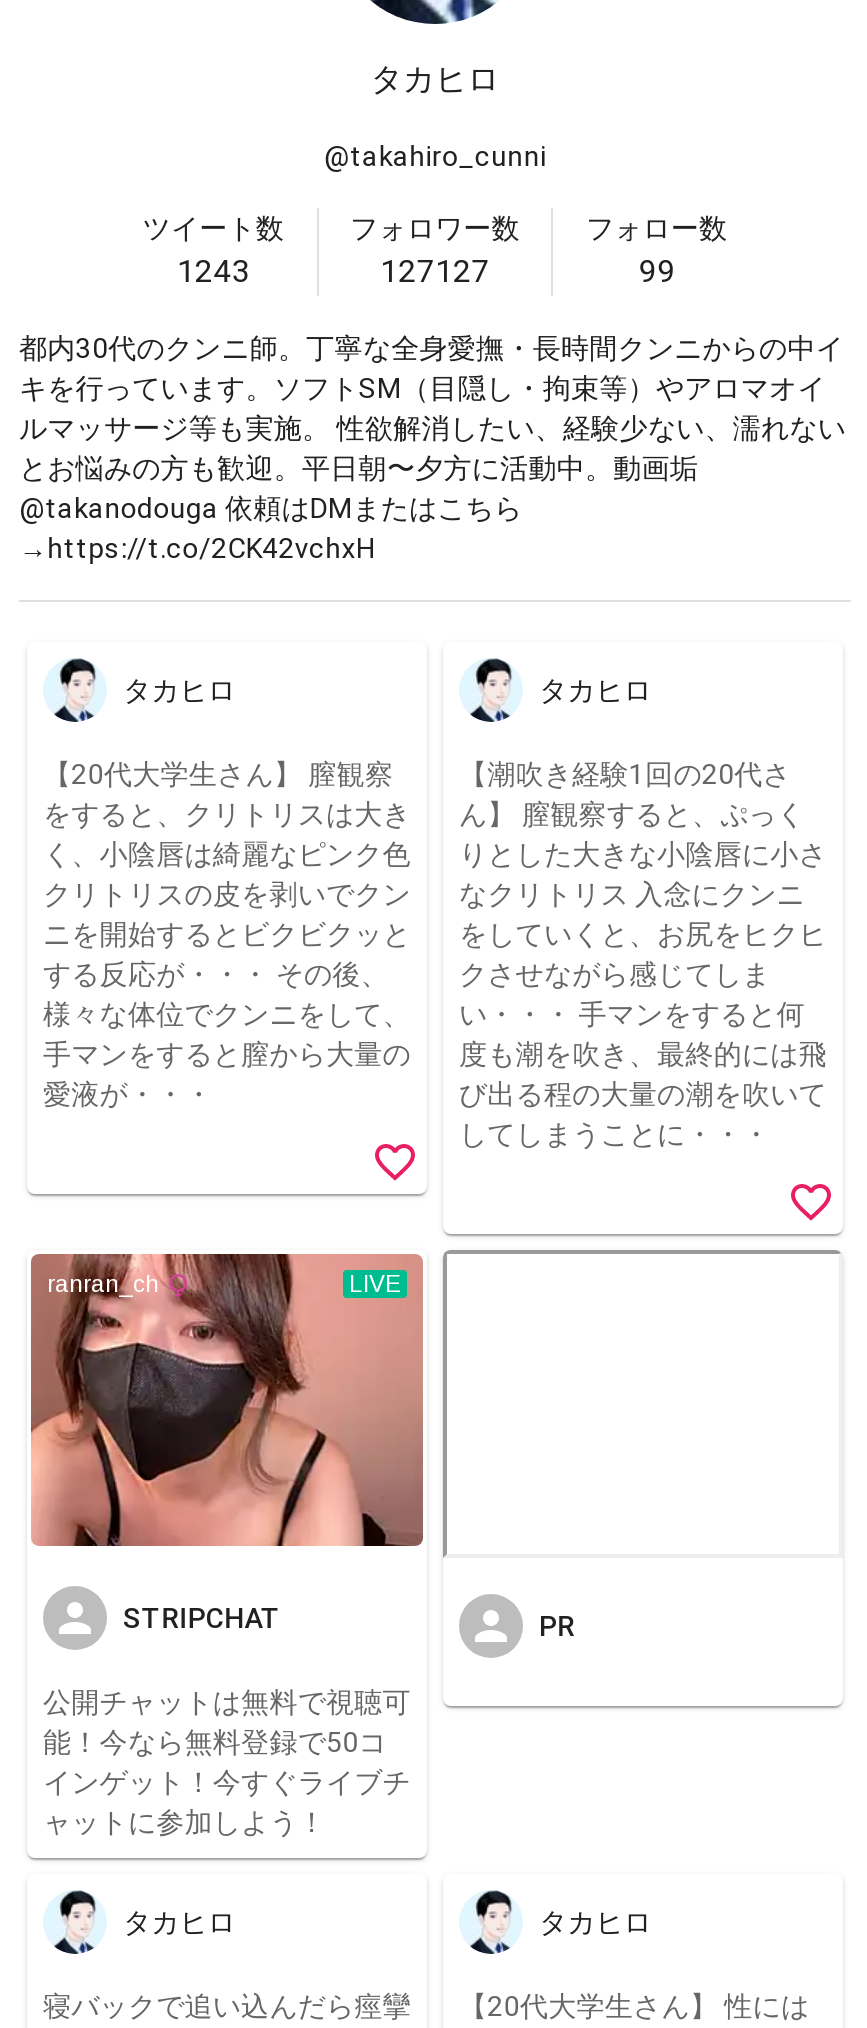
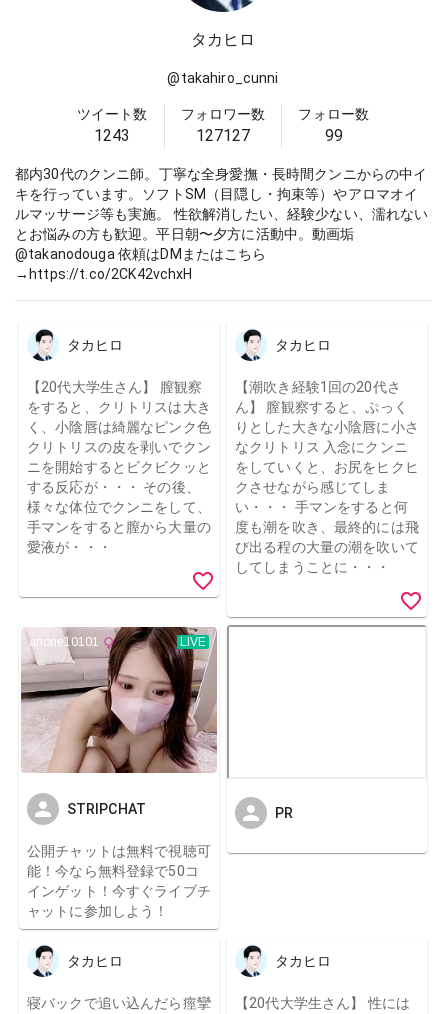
- [image]
+ [image]
